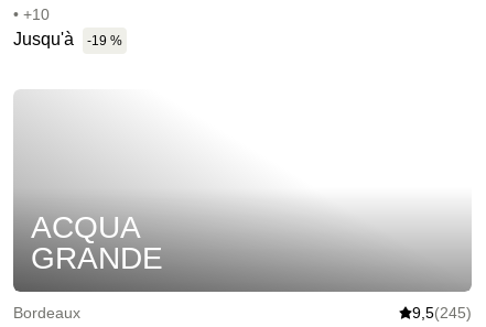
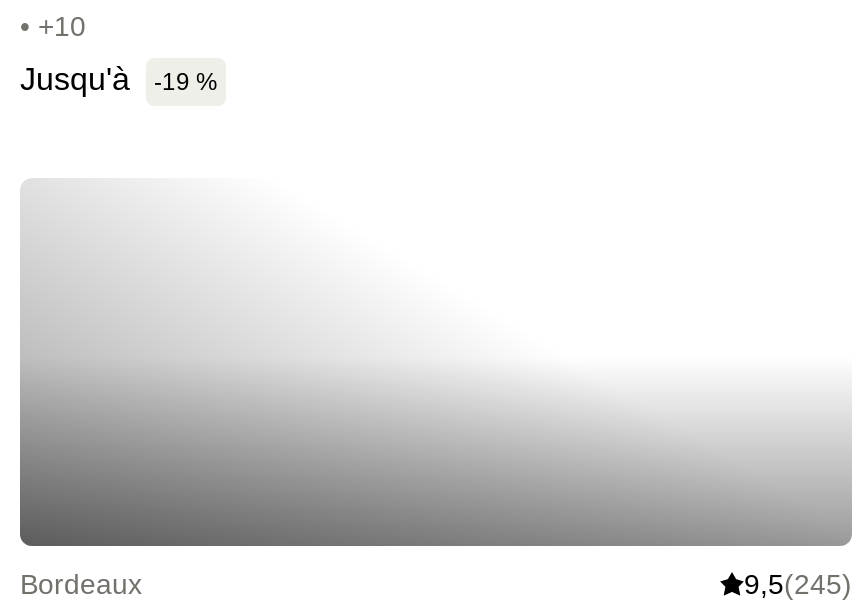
- ACQUA
- GRANDE
